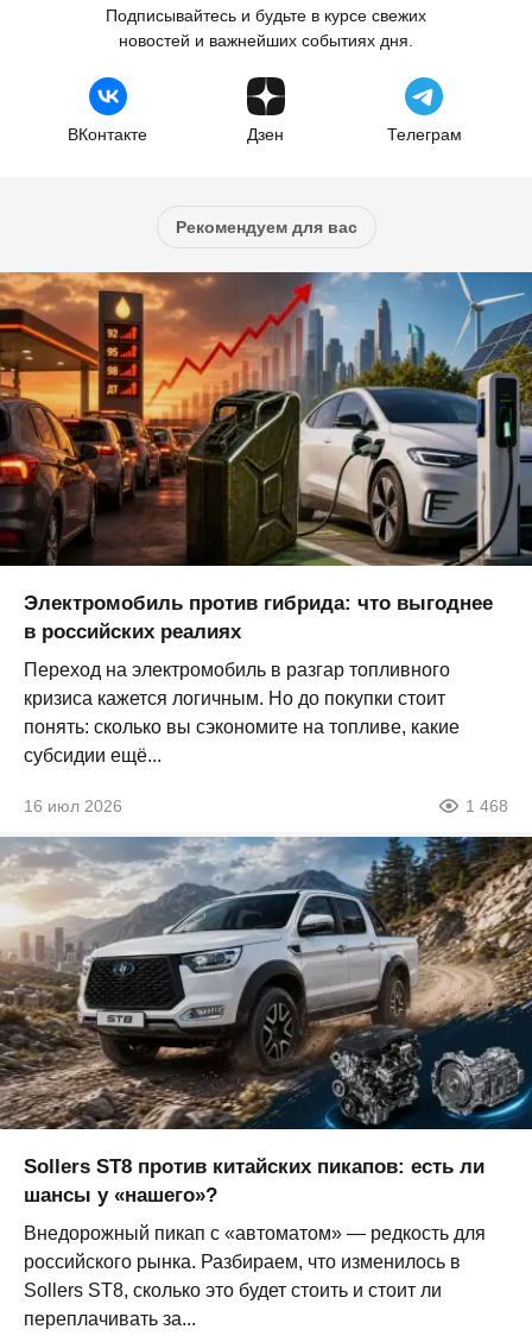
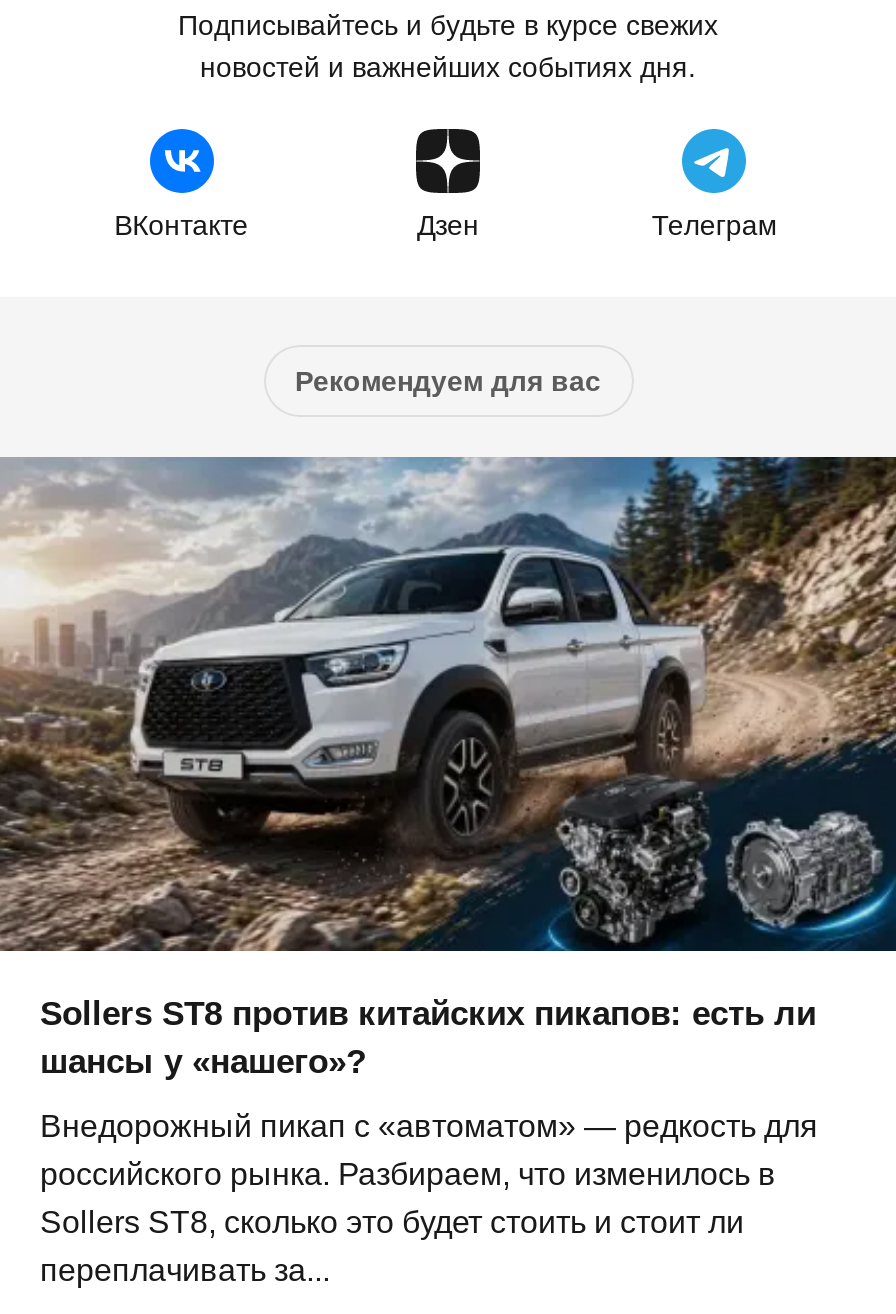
- [image]
- Электромобиль против гибрида: что выгоднее
- в российских реалиях
- Переход на электромобиль в разгар топливного
- кризиса кажется логичным. Но до покупки стоит
- понять: сколько вы сэкономите на топливе, какие
- субсидии ещё...
- 16 июл 2026
- 1 468
